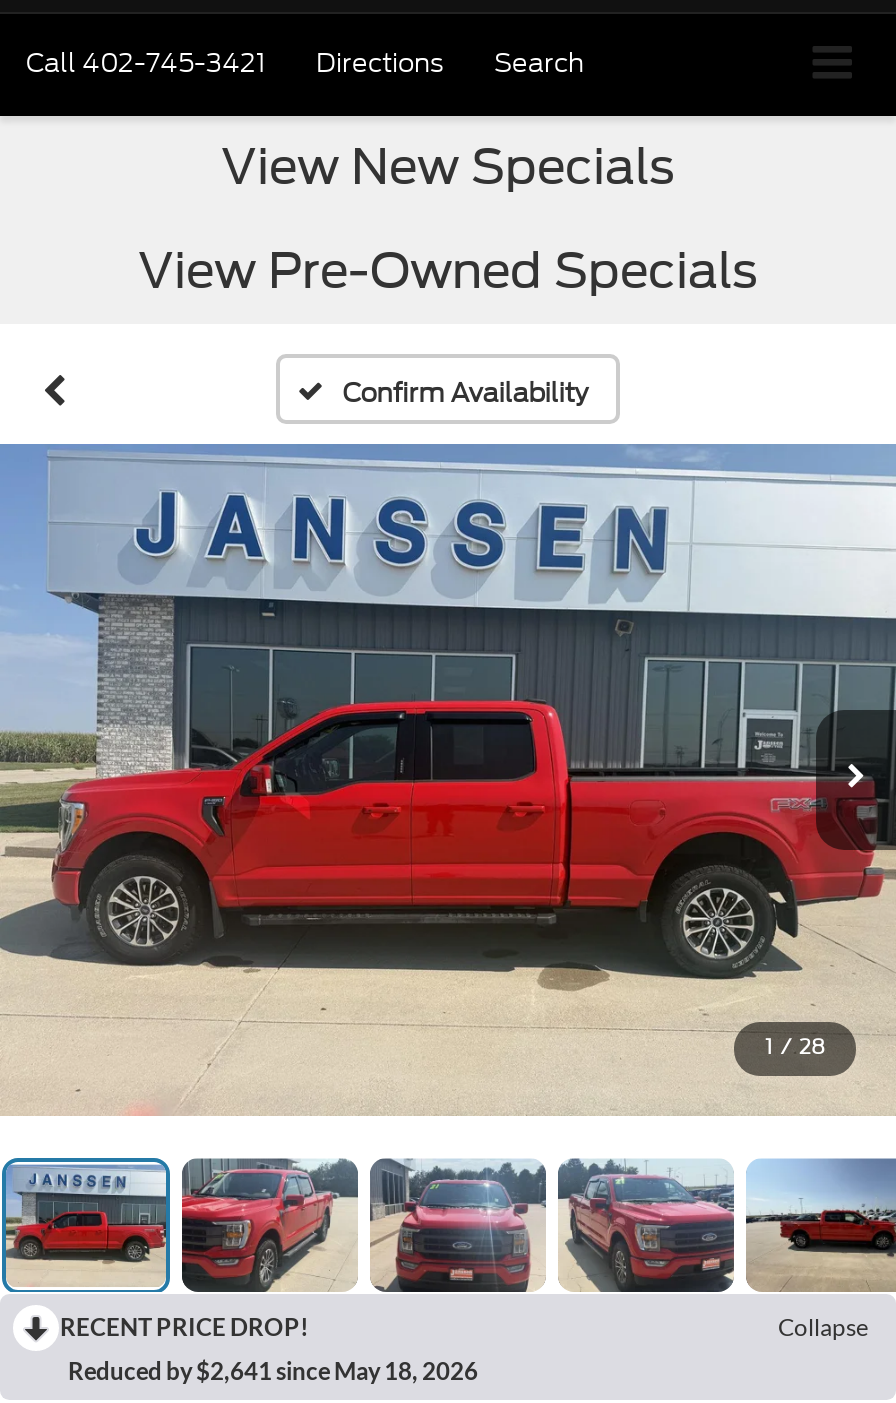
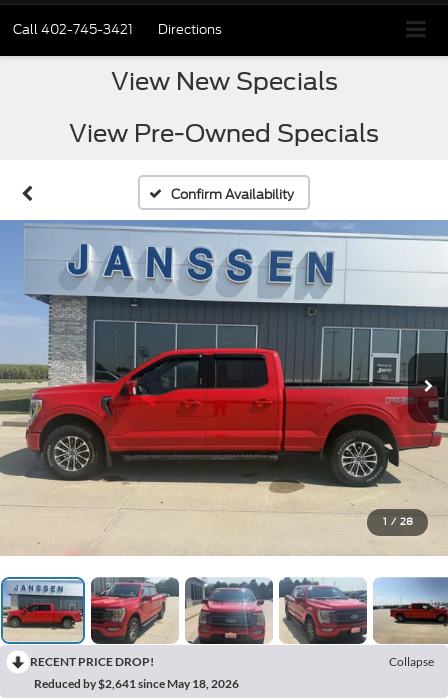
- Search
